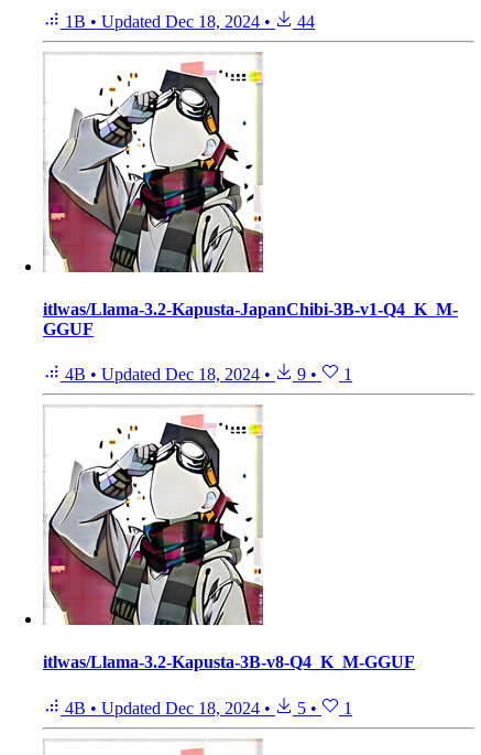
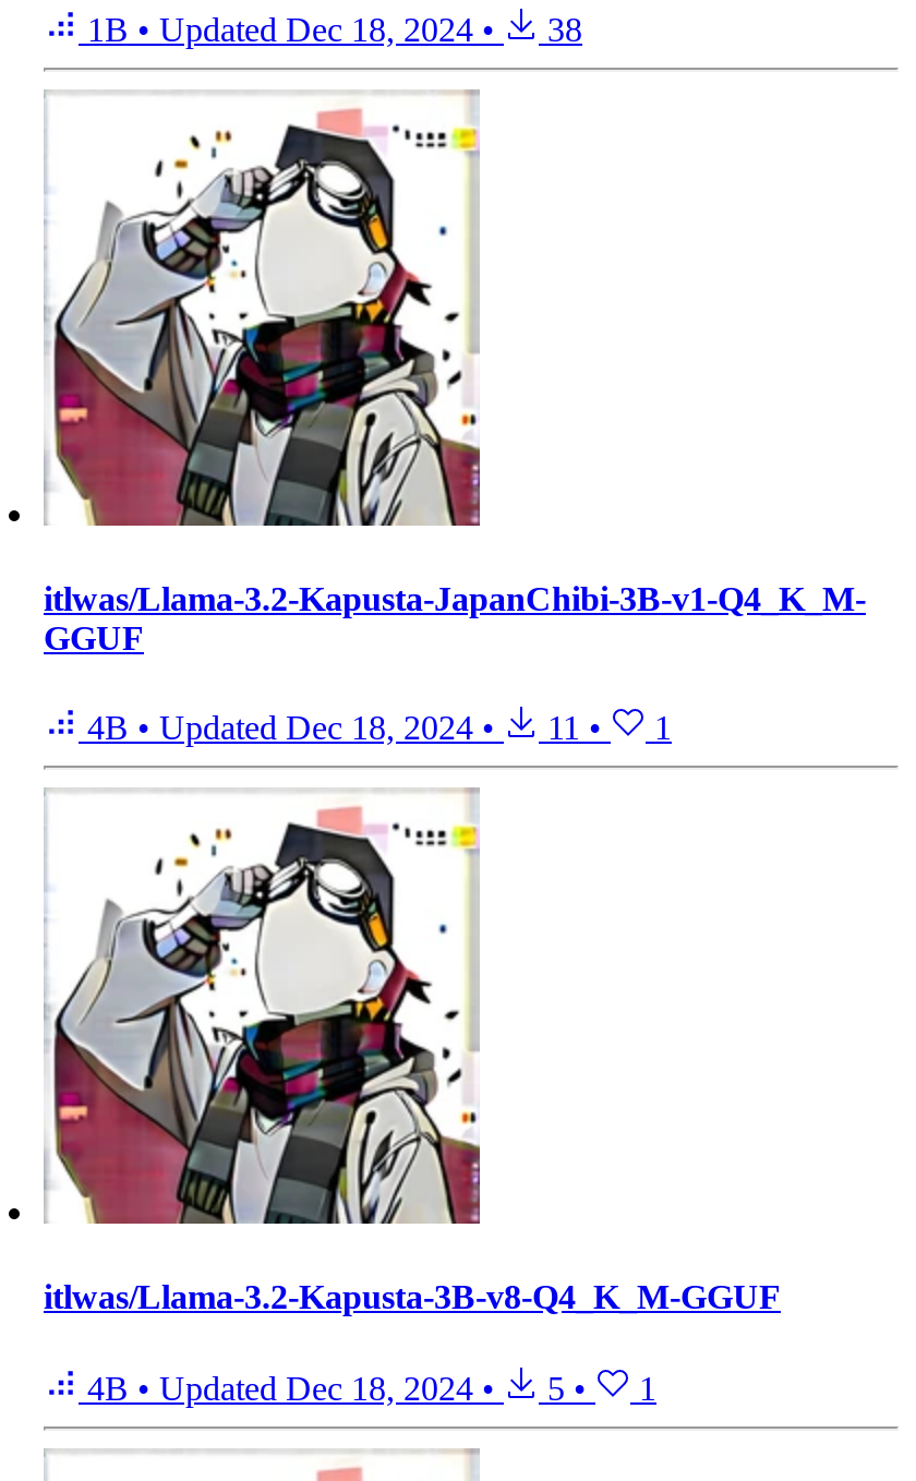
- 1B • Updated Dec 18, 2024 • 44
+ 1B • Updated Dec 18, 2024 • 38

- 4B • Updated Dec 18, 2024 • 9 • 1
+ 4B • Updated Dec 18, 2024 • 11 • 1
